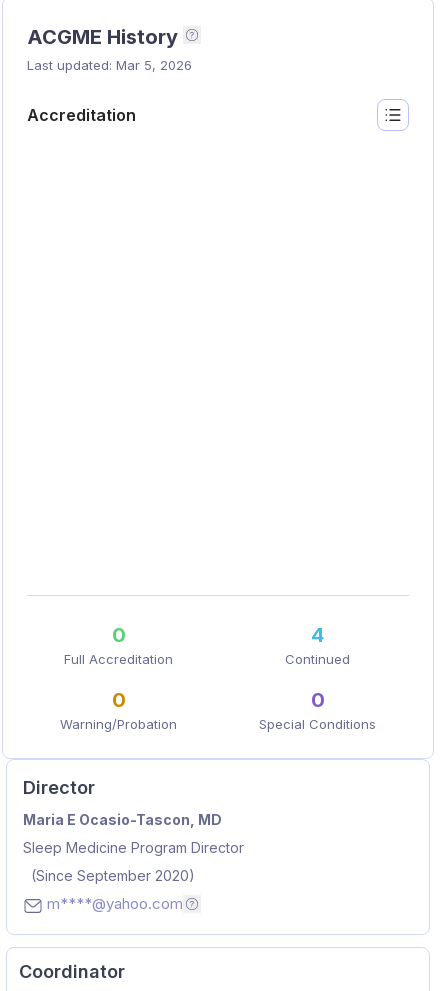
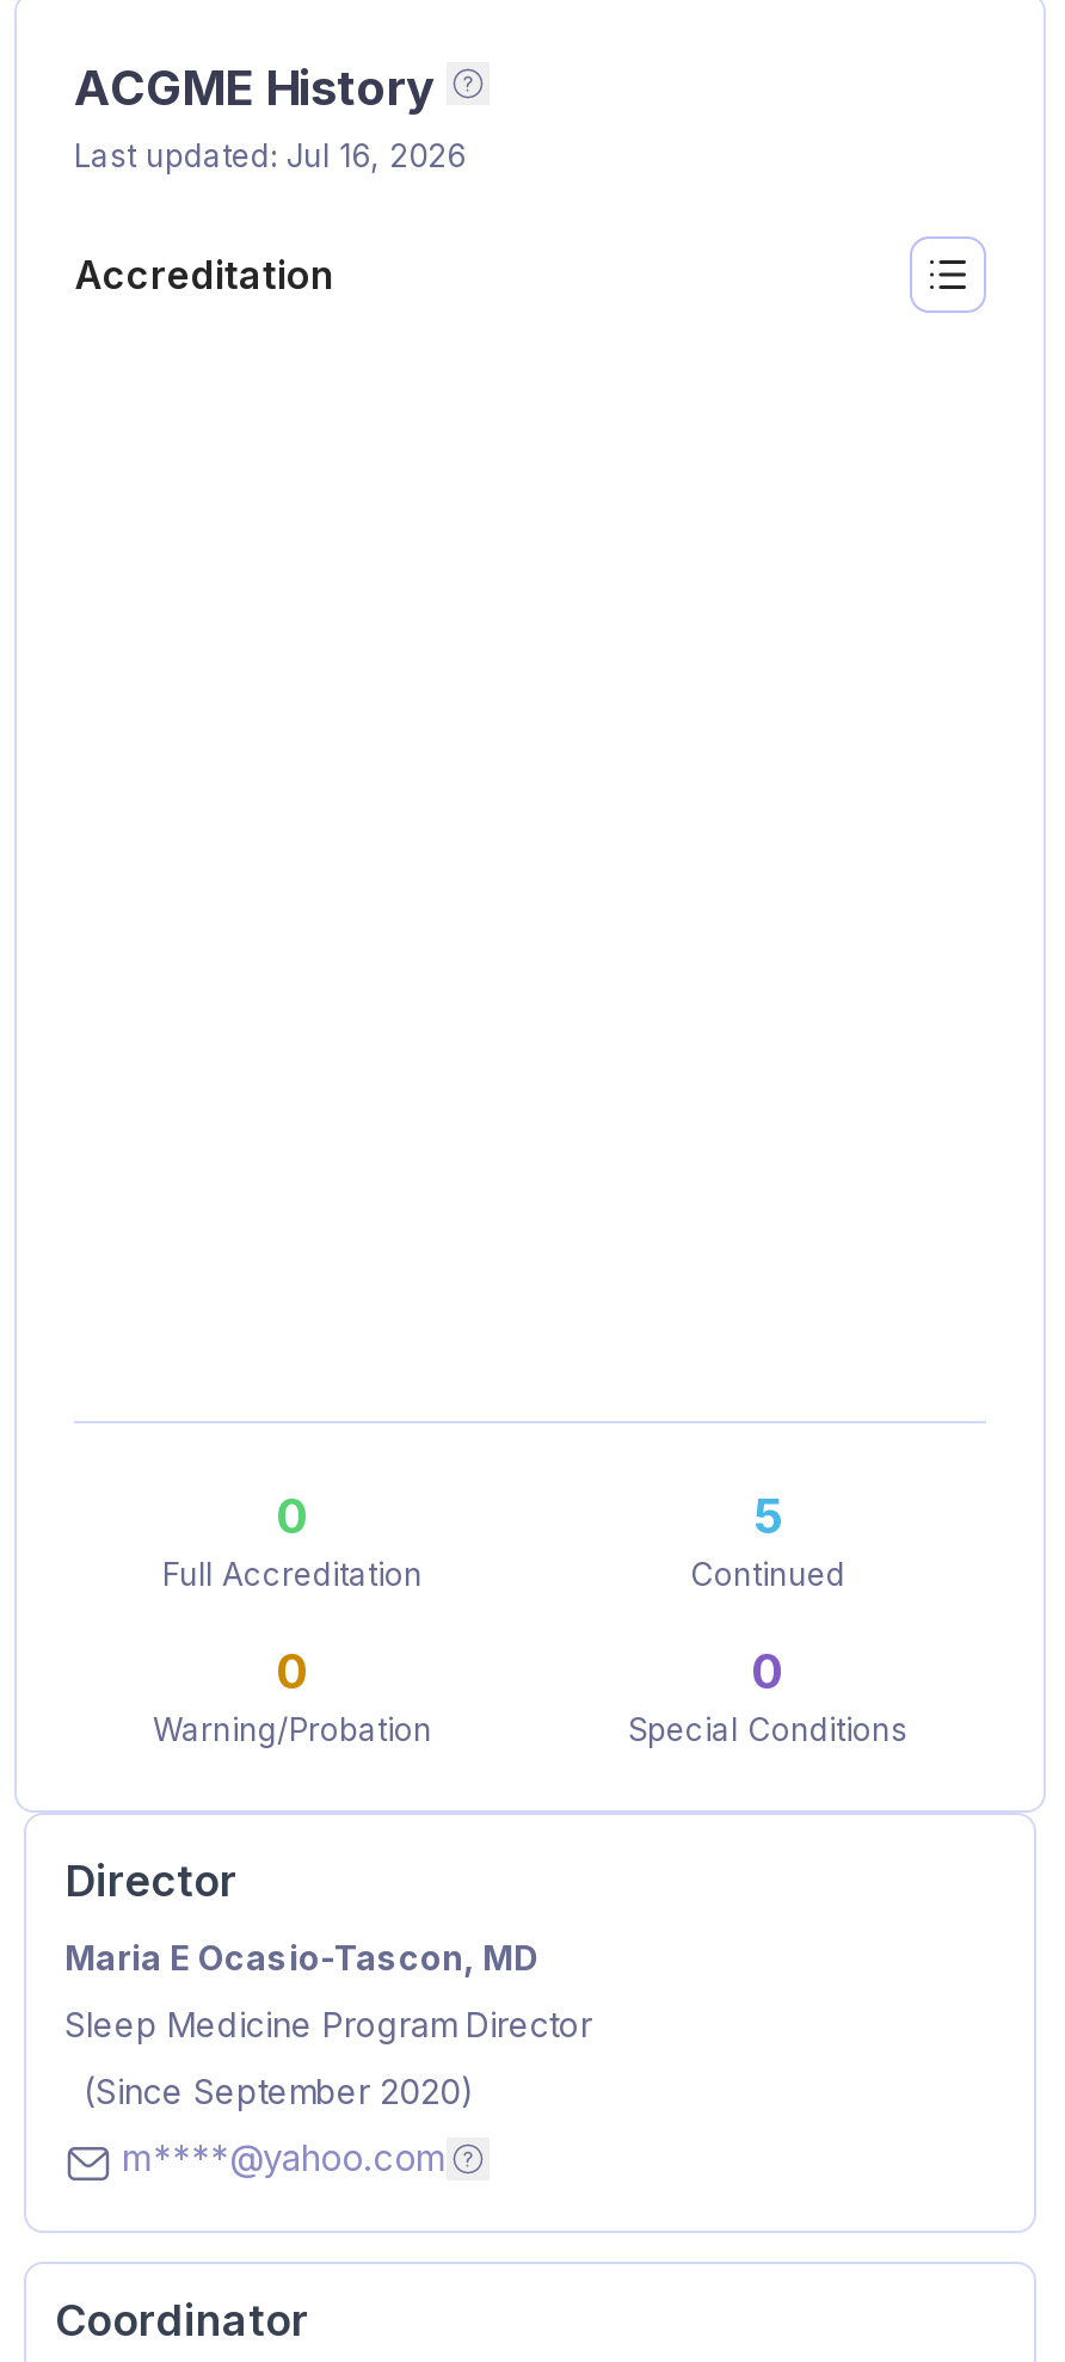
- Last updated: Mar 5, 2026
+ Last updated: Jul 16, 2026

- 4
+ 5
